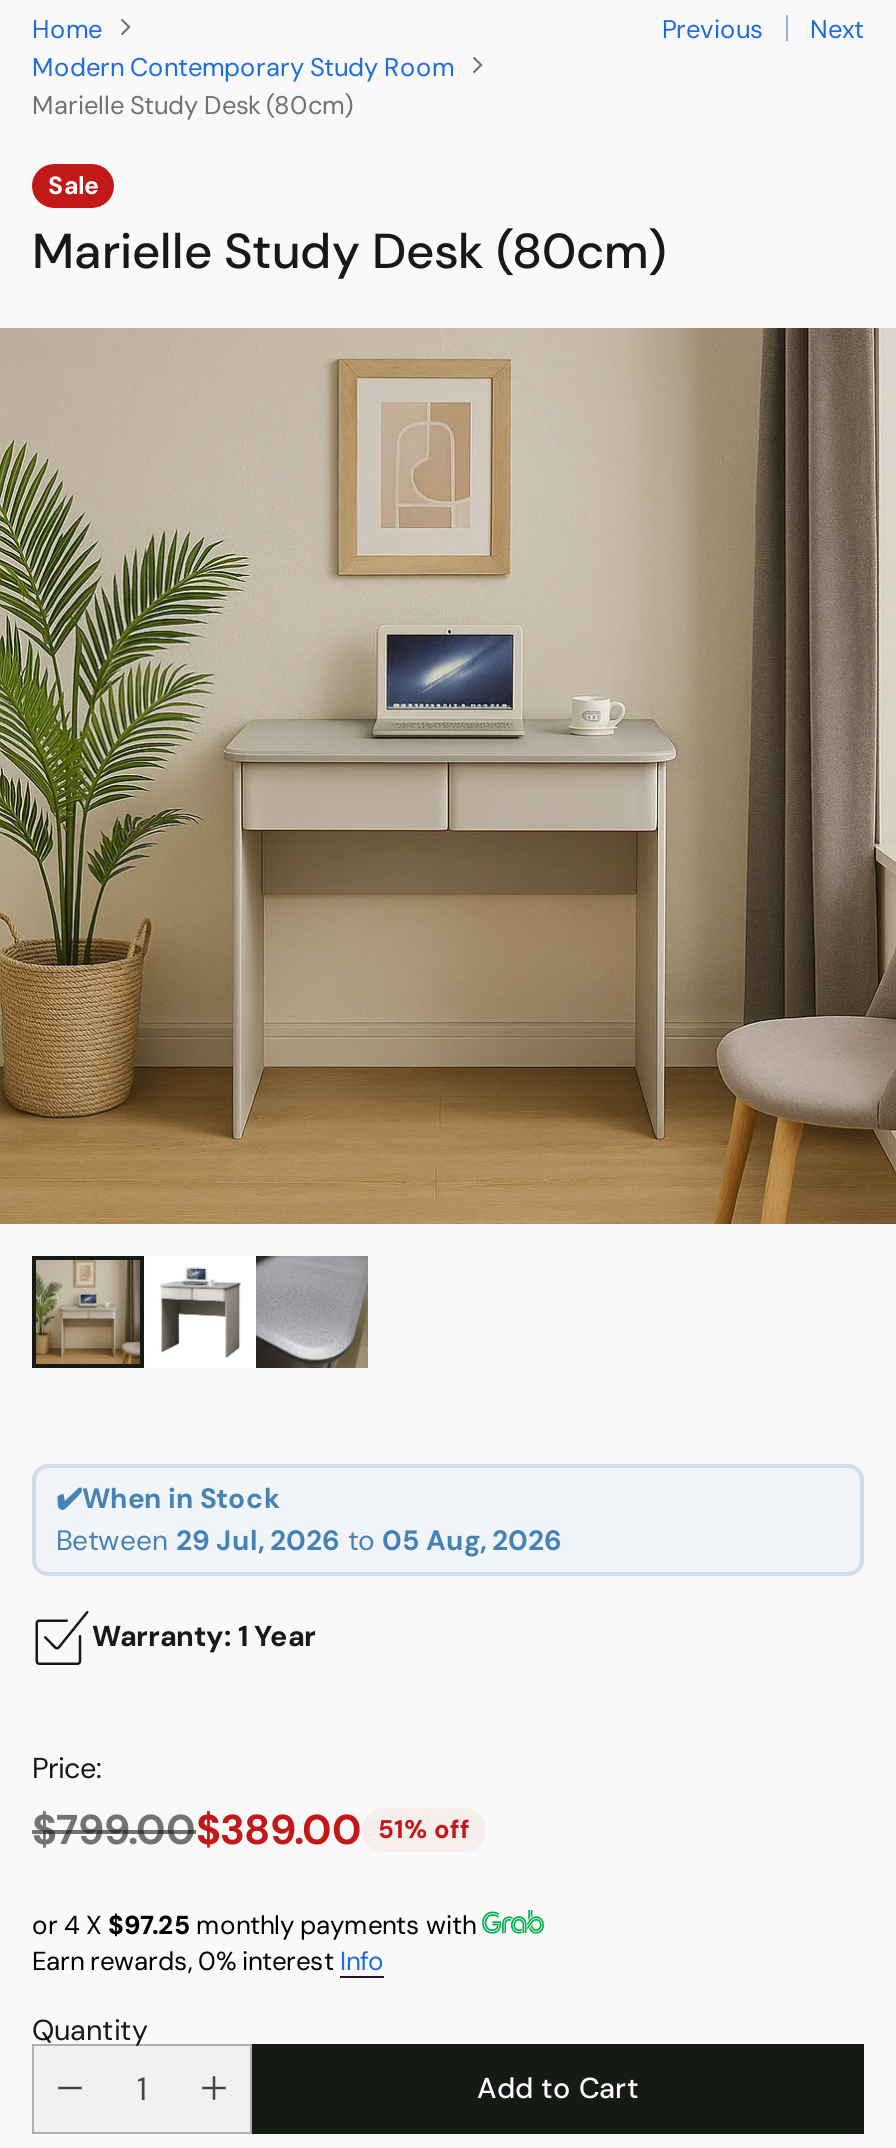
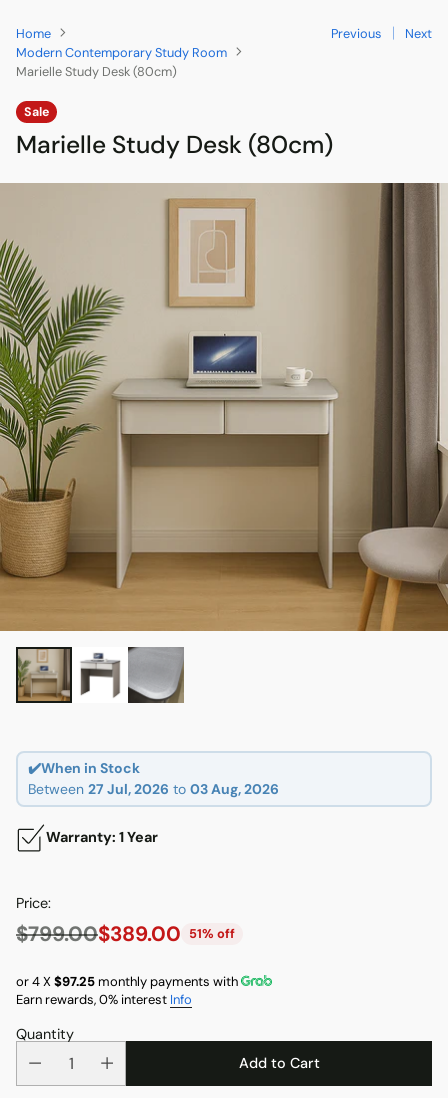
- Between 29 Jul, 2026 to 05 Aug, 2026
+ Between 27 Jul, 2026 to 03 Aug, 2026
